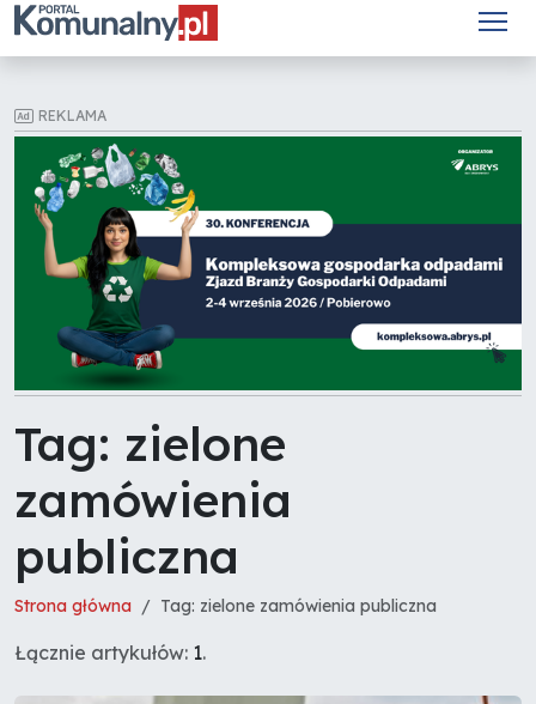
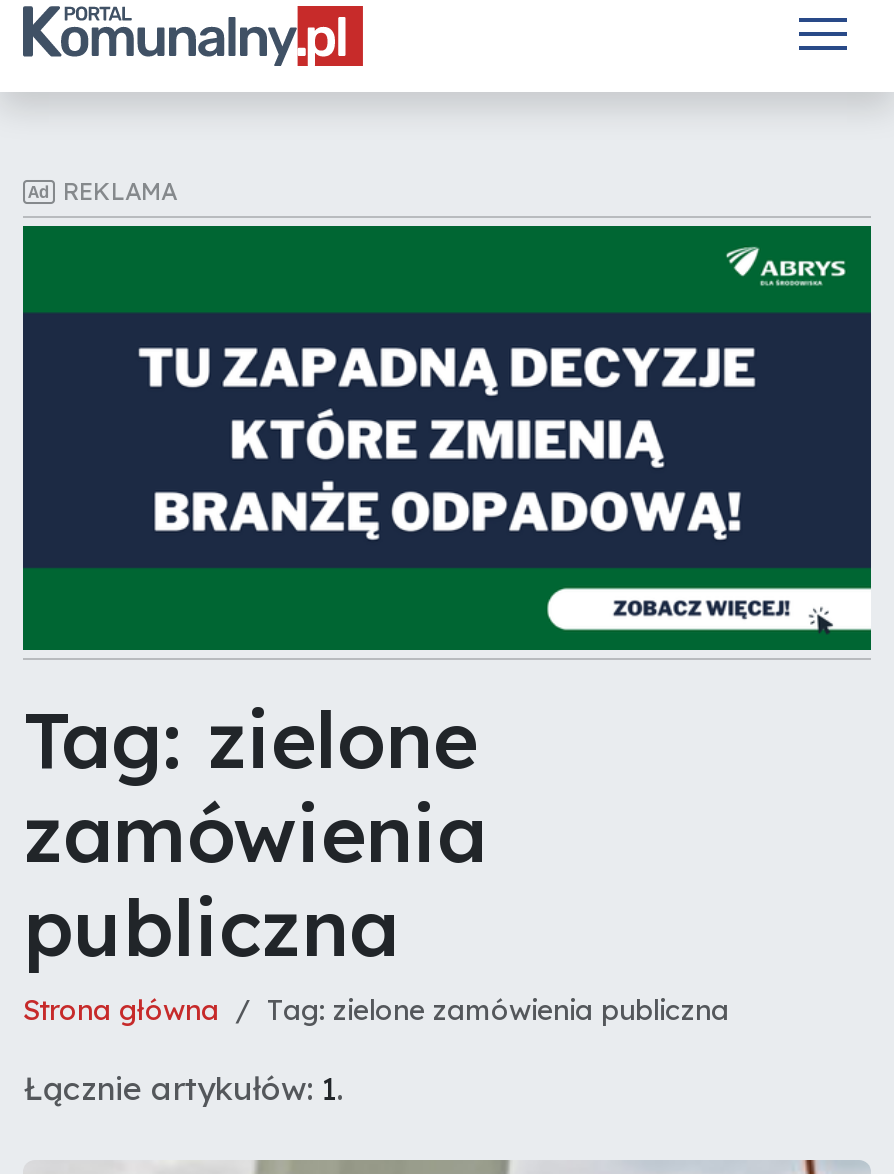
- [image]
+ [image]
